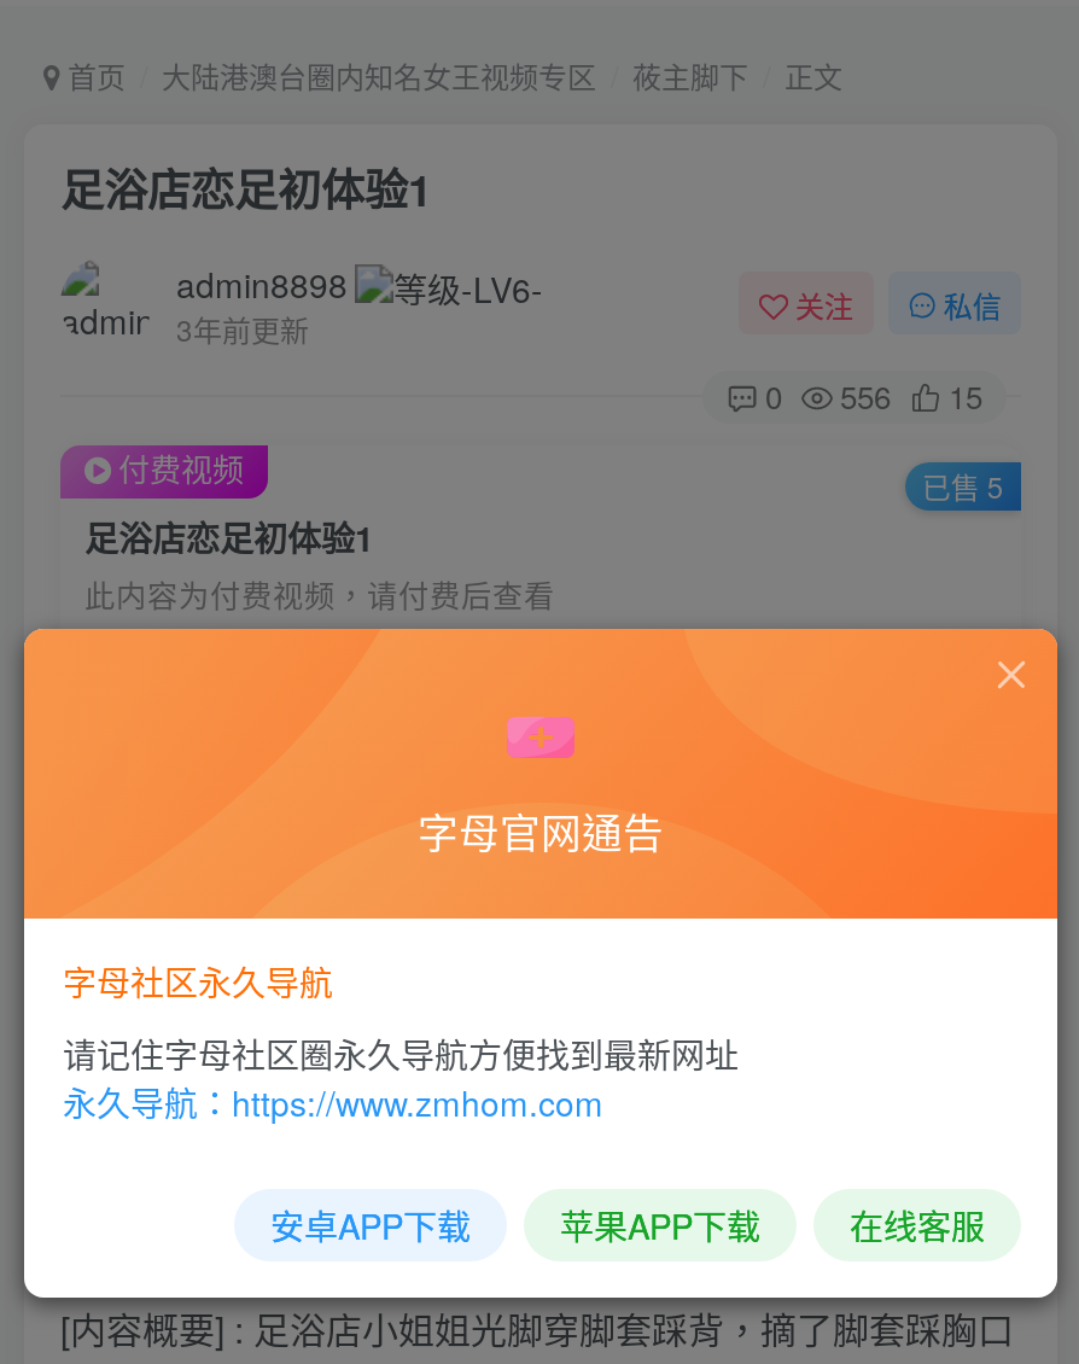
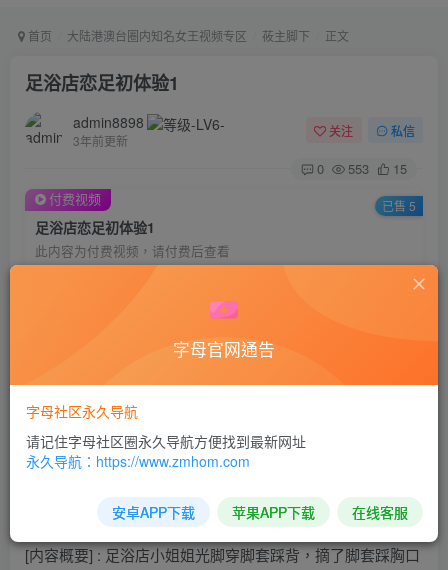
- 0 556 15
+ 0 553 15
